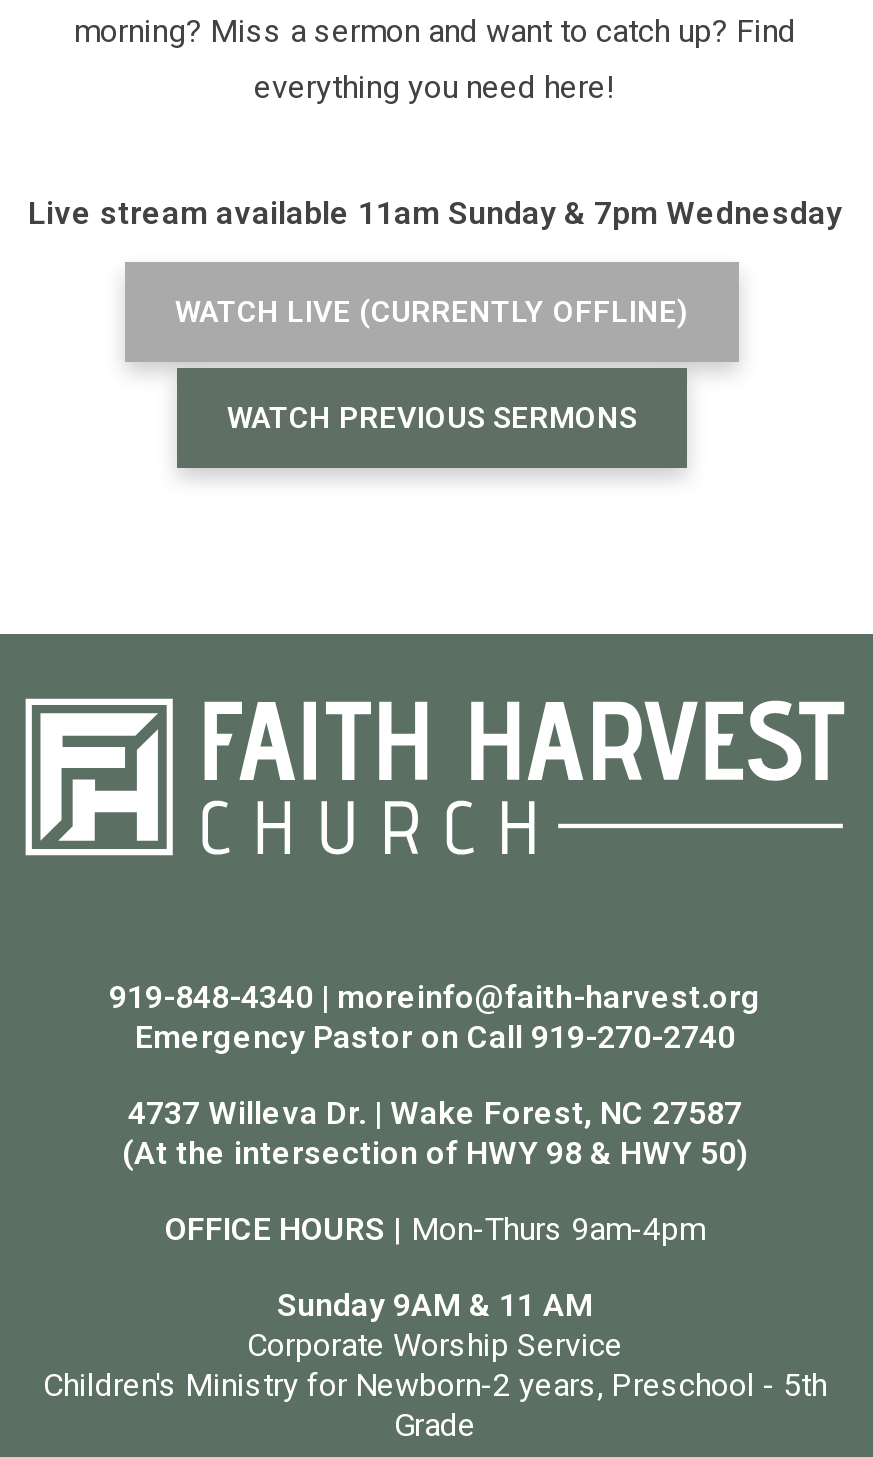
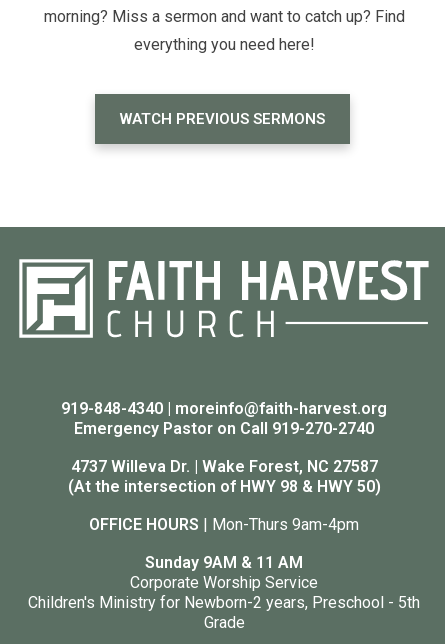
- Live stream available 11am Sunday & 7pm Wednesday
- WATCH LIVE (CURRENTLY OFFLINE)
